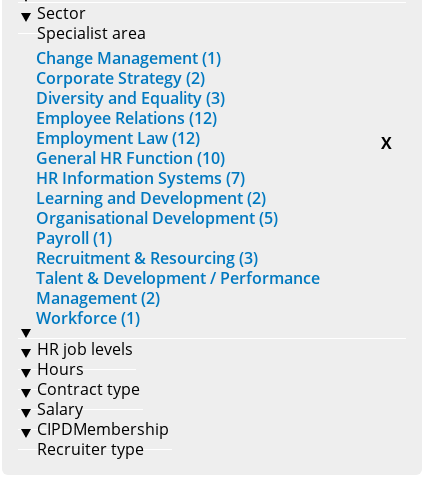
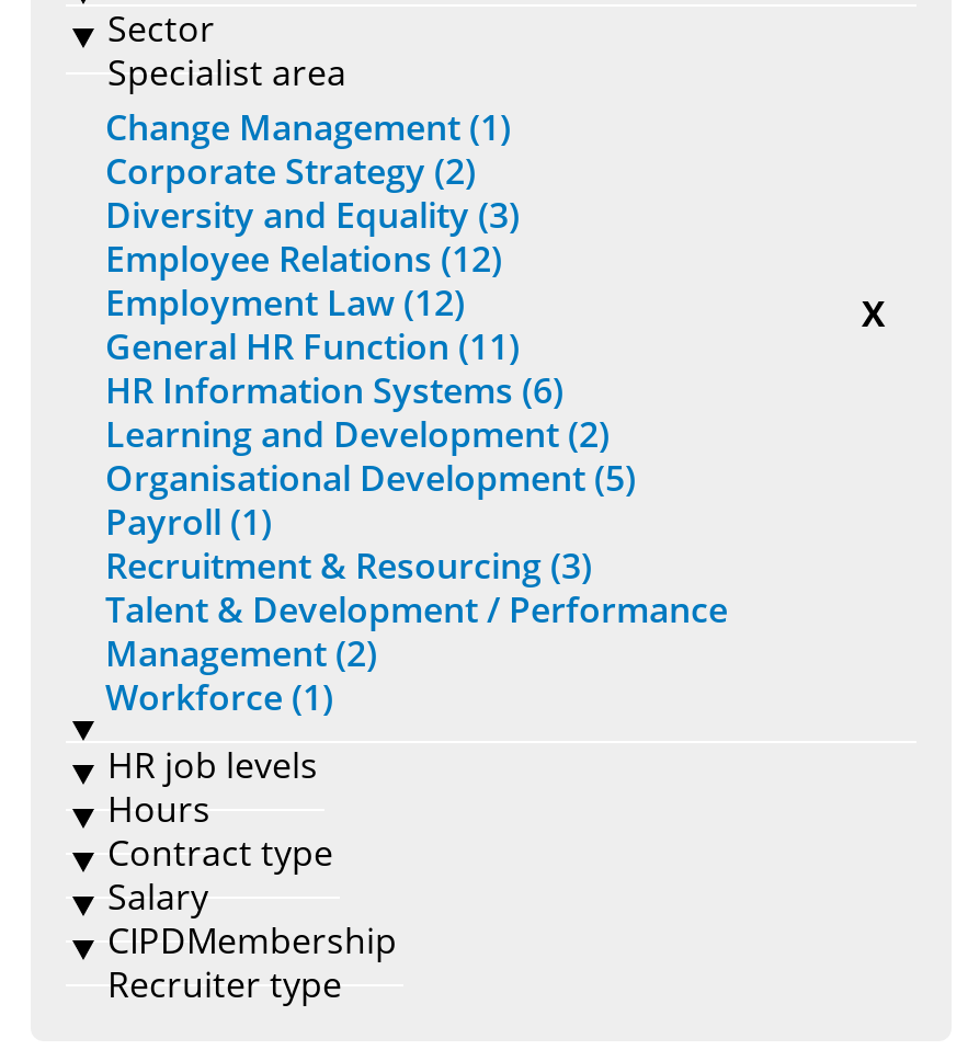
- General HR Function (10)
+ General HR Function (11)

- HR Information Systems (7)
+ HR Information Systems (6)
